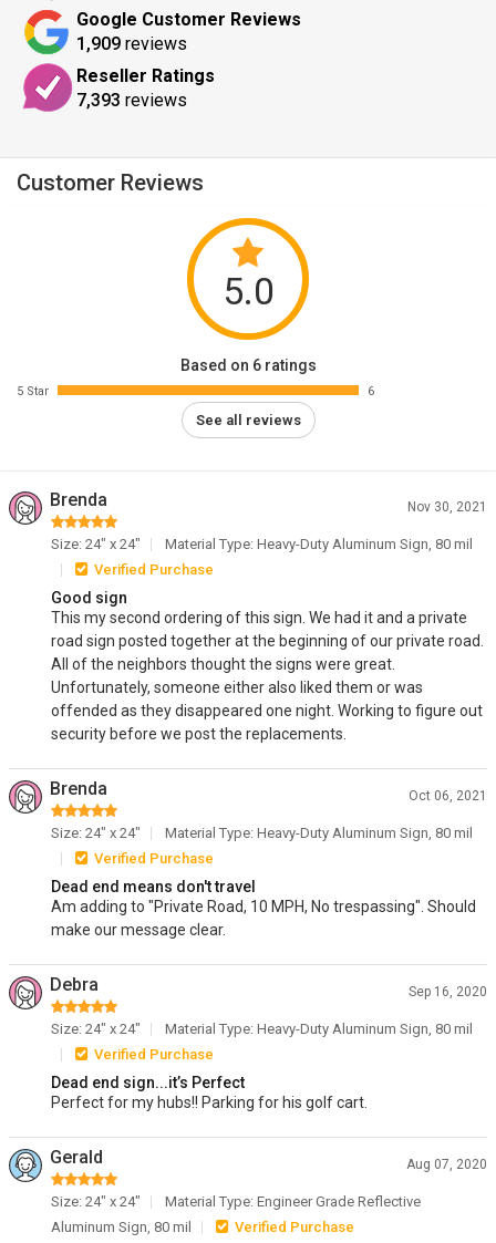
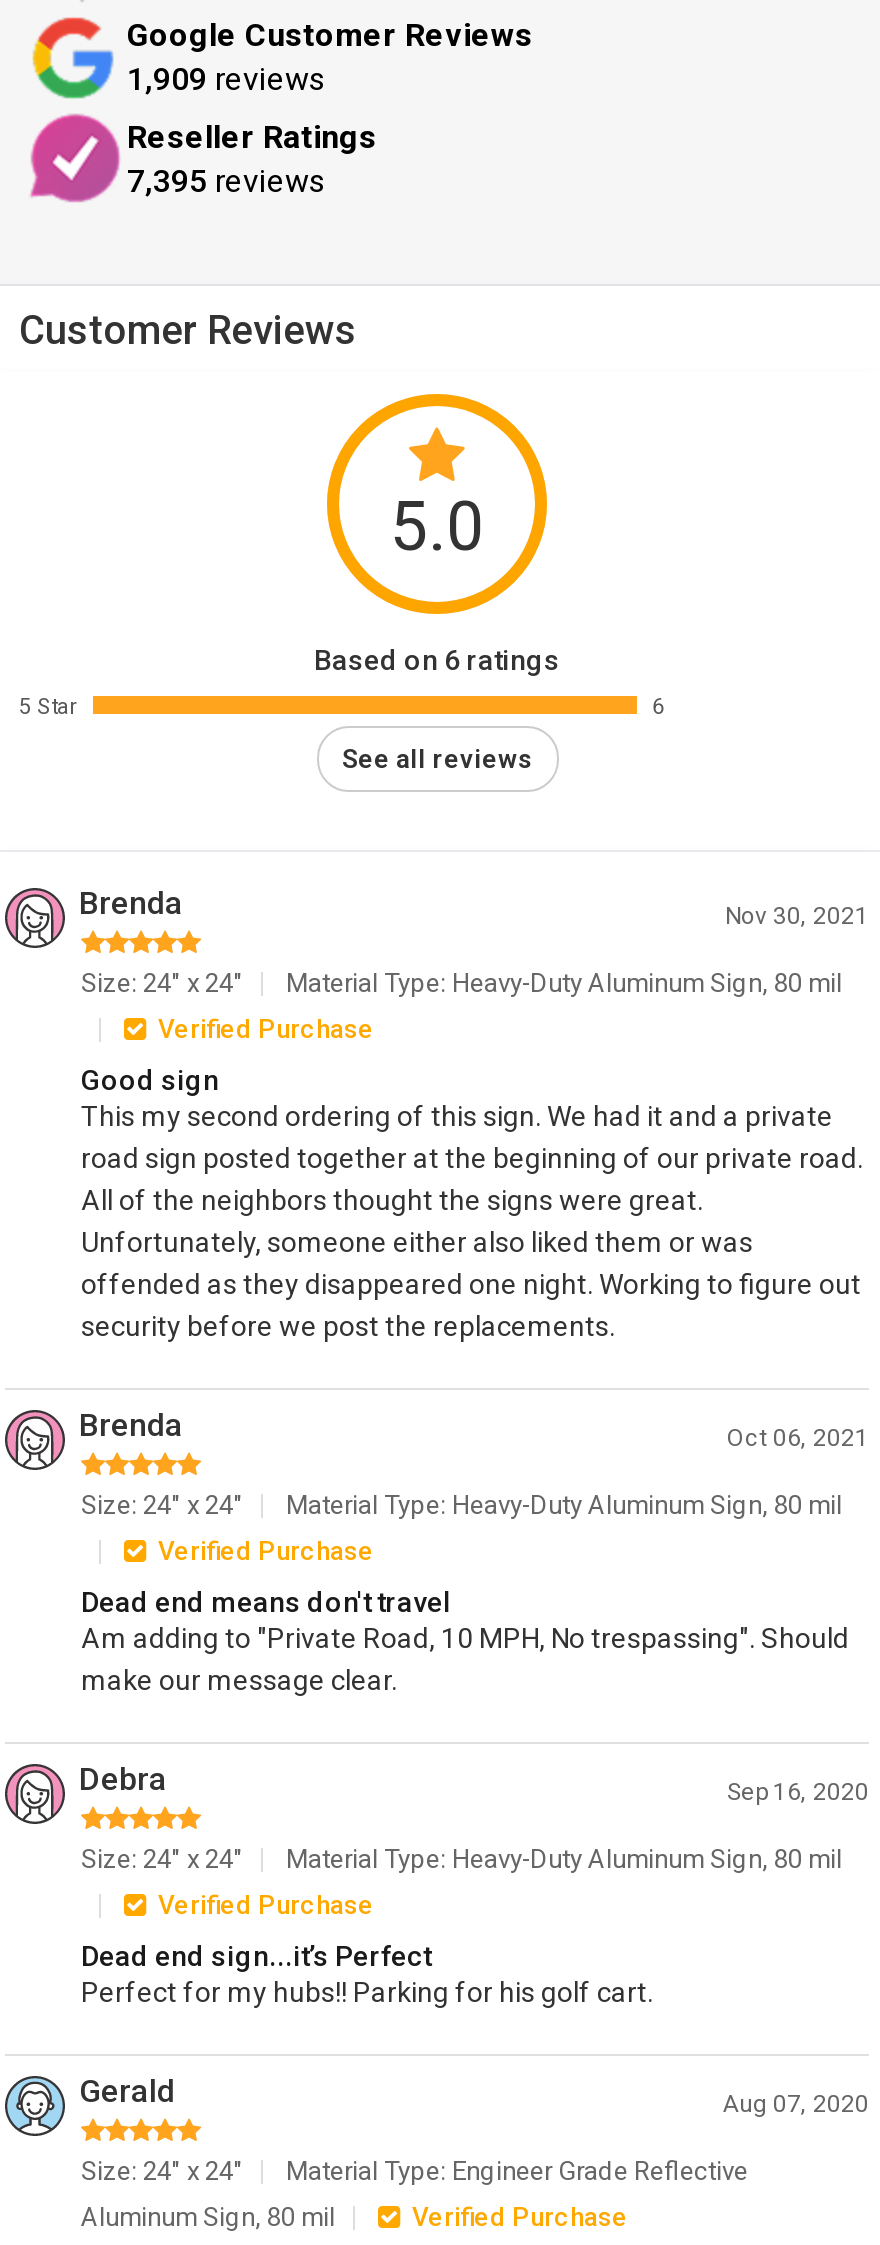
- 7,393 reviews
+ 7,395 reviews
